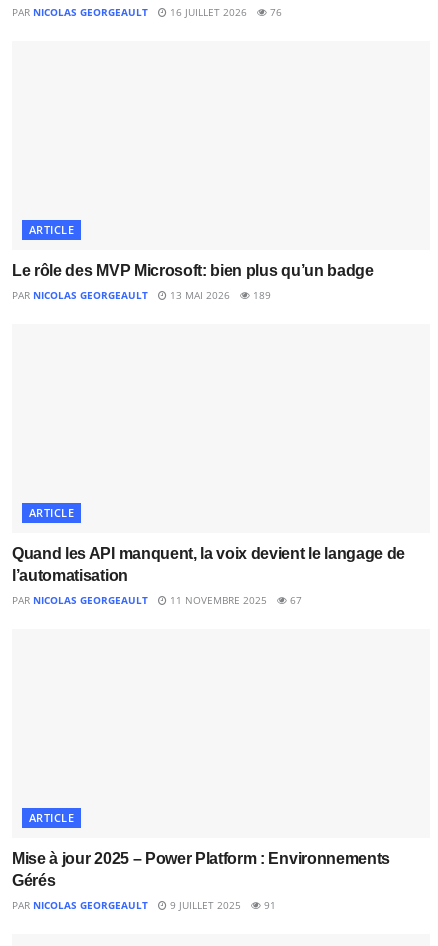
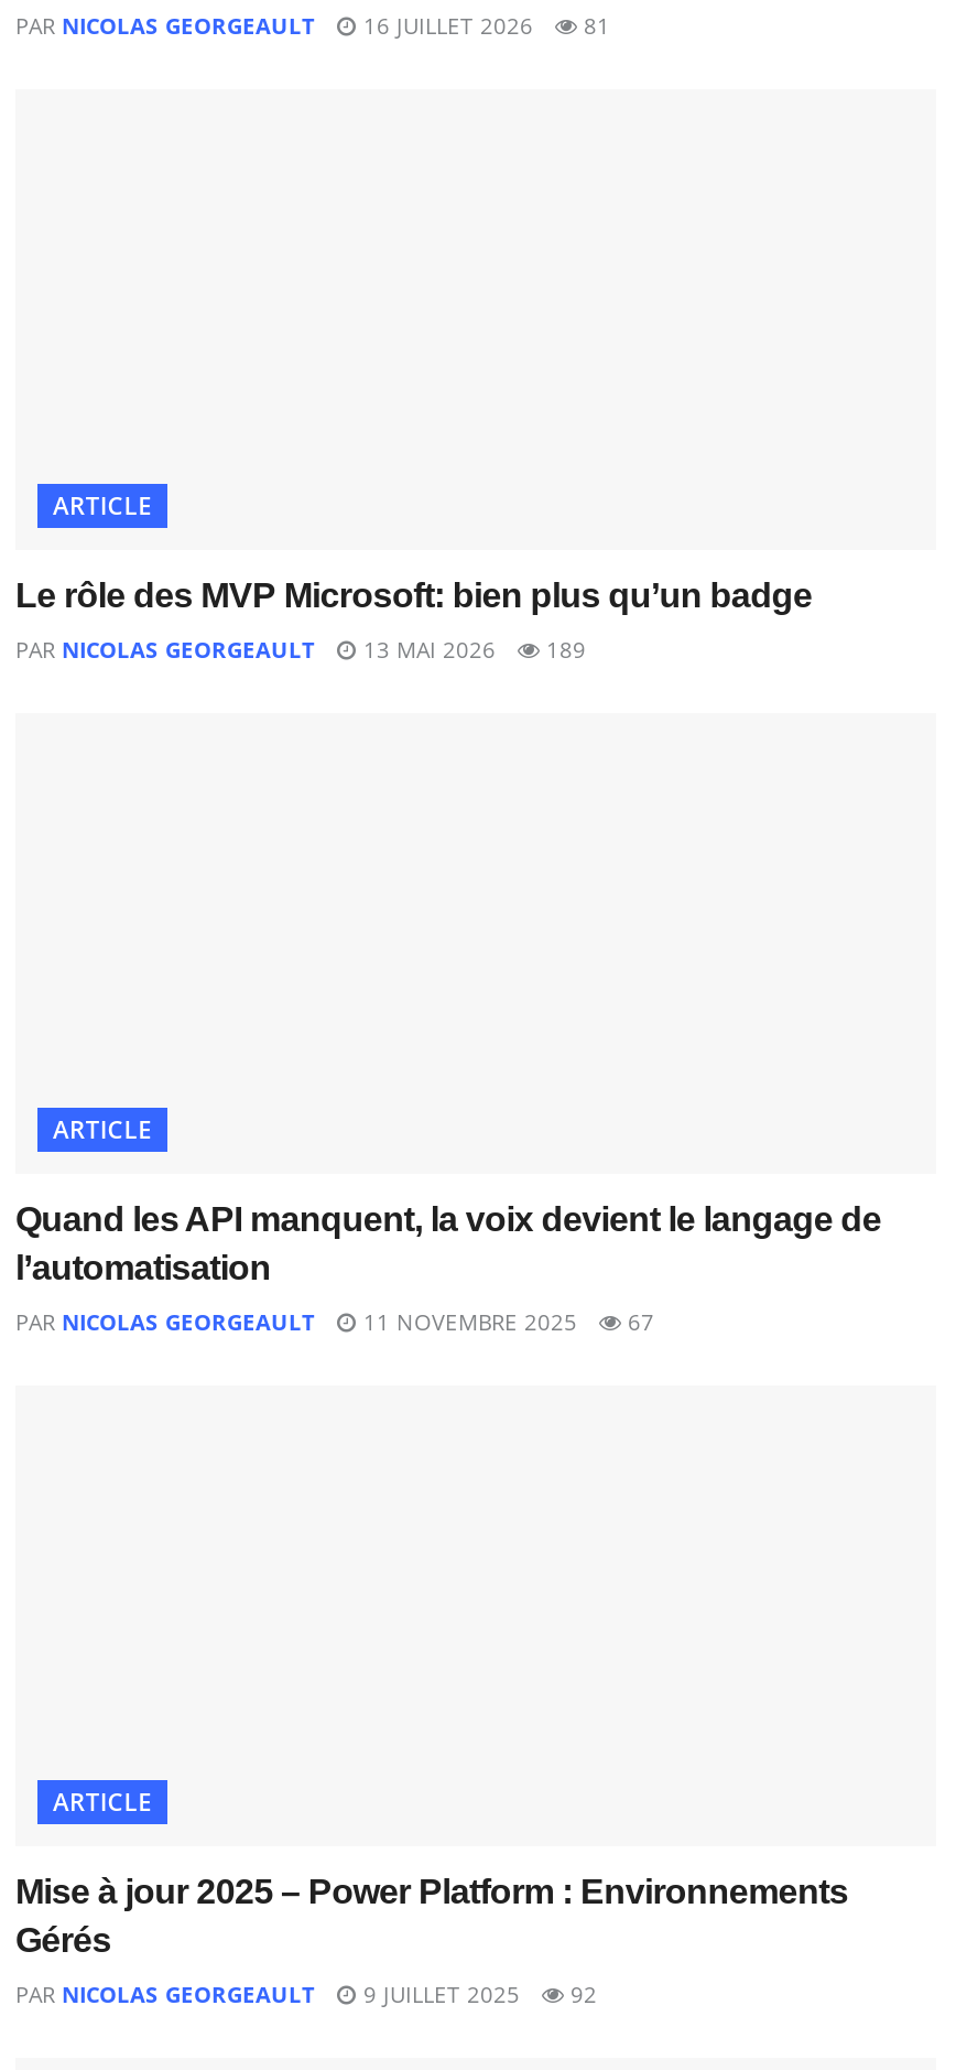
- PAR NICOLAS GEORGEAULT 16 JUILLET 2026 76
+ PAR NICOLAS GEORGEAULT 16 JUILLET 2026 81

- PAR NICOLAS GEORGEAULT 9 JUILLET 2025 91
+ PAR NICOLAS GEORGEAULT 9 JUILLET 2025 92
